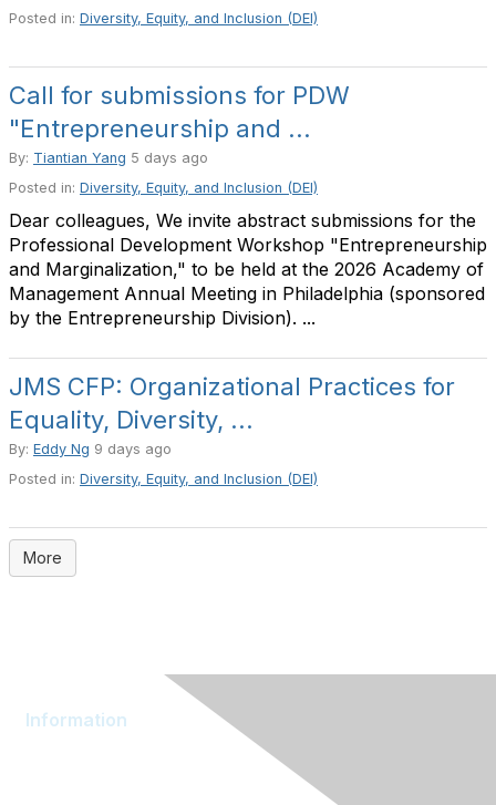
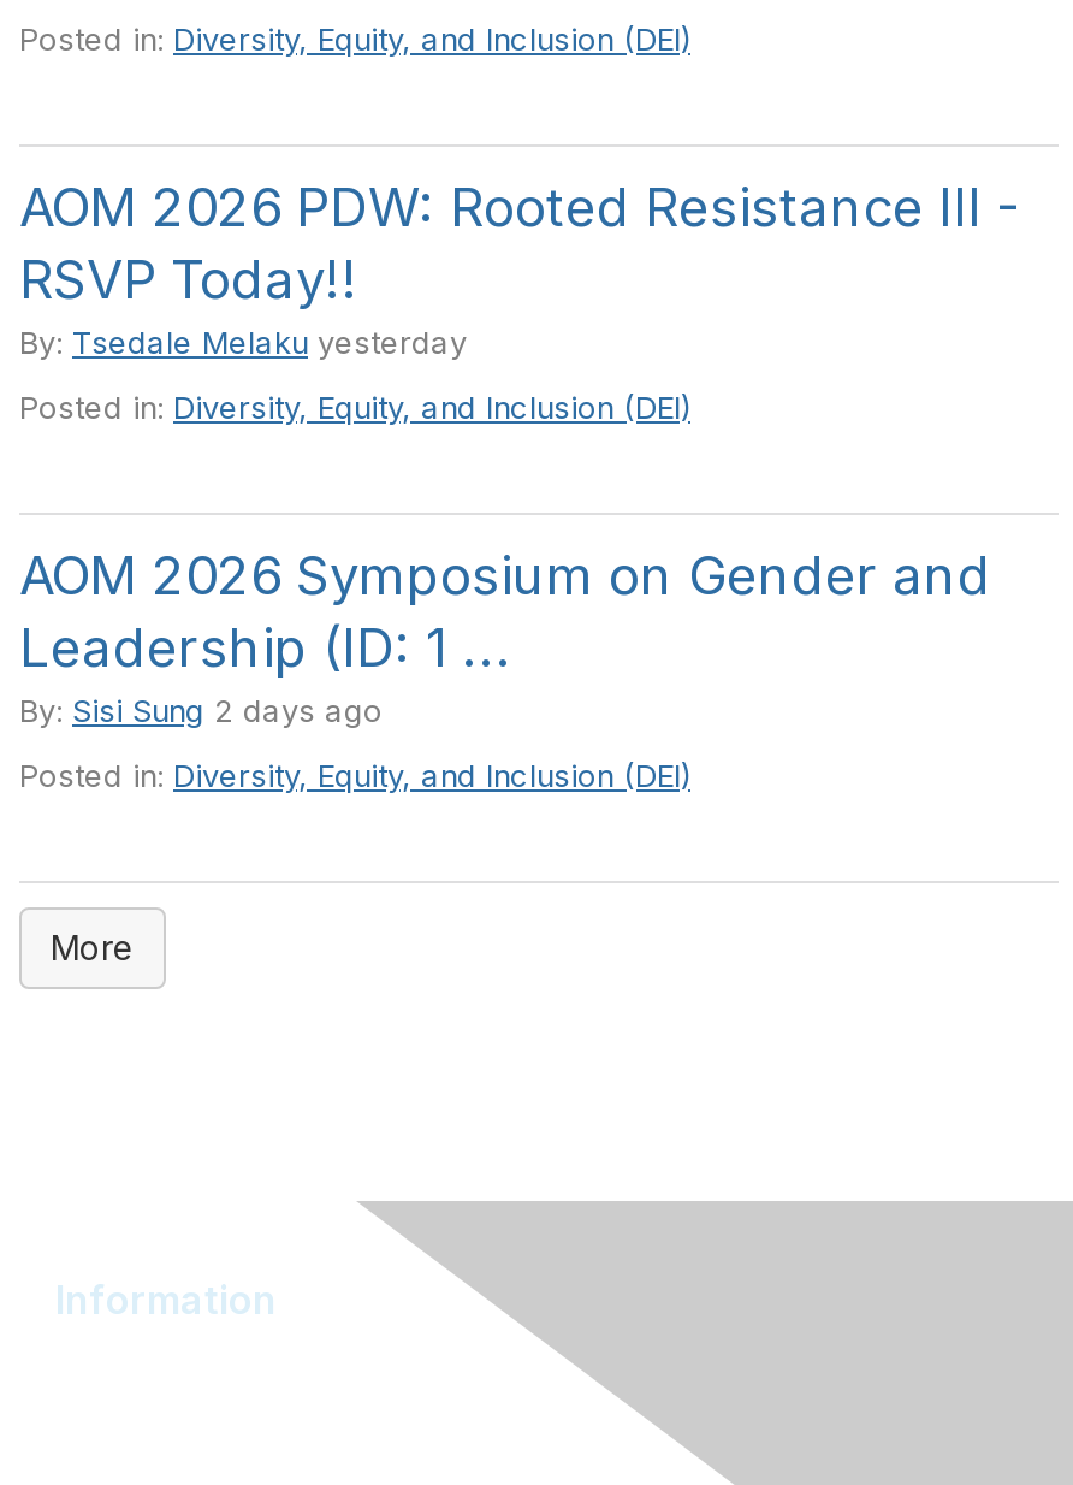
- Call for submissions for PDW
- "Entrepreneurship and ...
- By: Tiantian Yang 5 days ago
+ AOM 2026 PDW: Rooted Resistance III -
+ RSVP Today!!
+ By: Tsedale Melaku yesterday

- Dear colleagues, We invite abstract submissions for the
- Professional Development Workshop "Entrepreneurship
- and Marginalization," to be held at the 2026 Academy of
- Management Annual Meeting in Philadelphia (sponsored
- by the Entrepreneurship Division). ...
- JMS CFP: Organizational Practices for
- Equality, Diversity, ...
- By: Eddy Ng 9 days ago
+ AOM 2026 Symposium on Gender and
+ Leadership (ID: 1 ...
+ By: Sisi Sung 2 days ago
